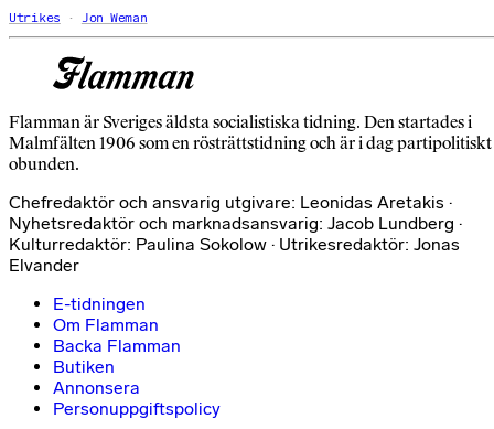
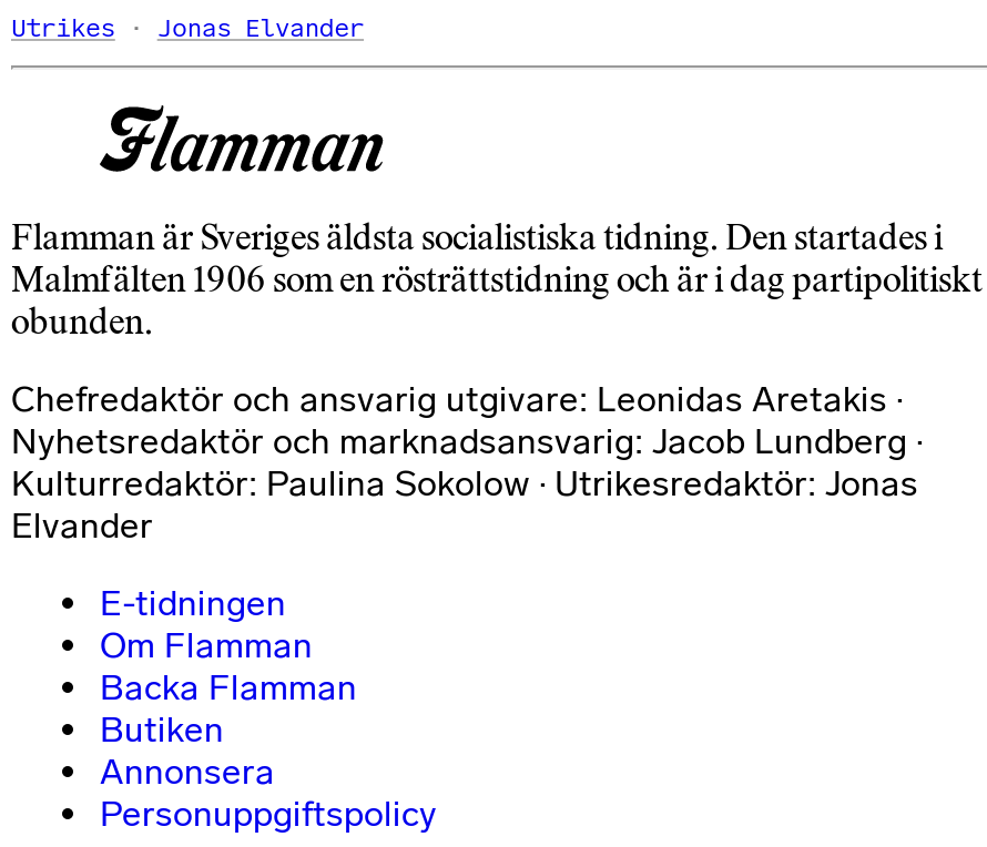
- Jon Weman
+ Jonas Elvander
